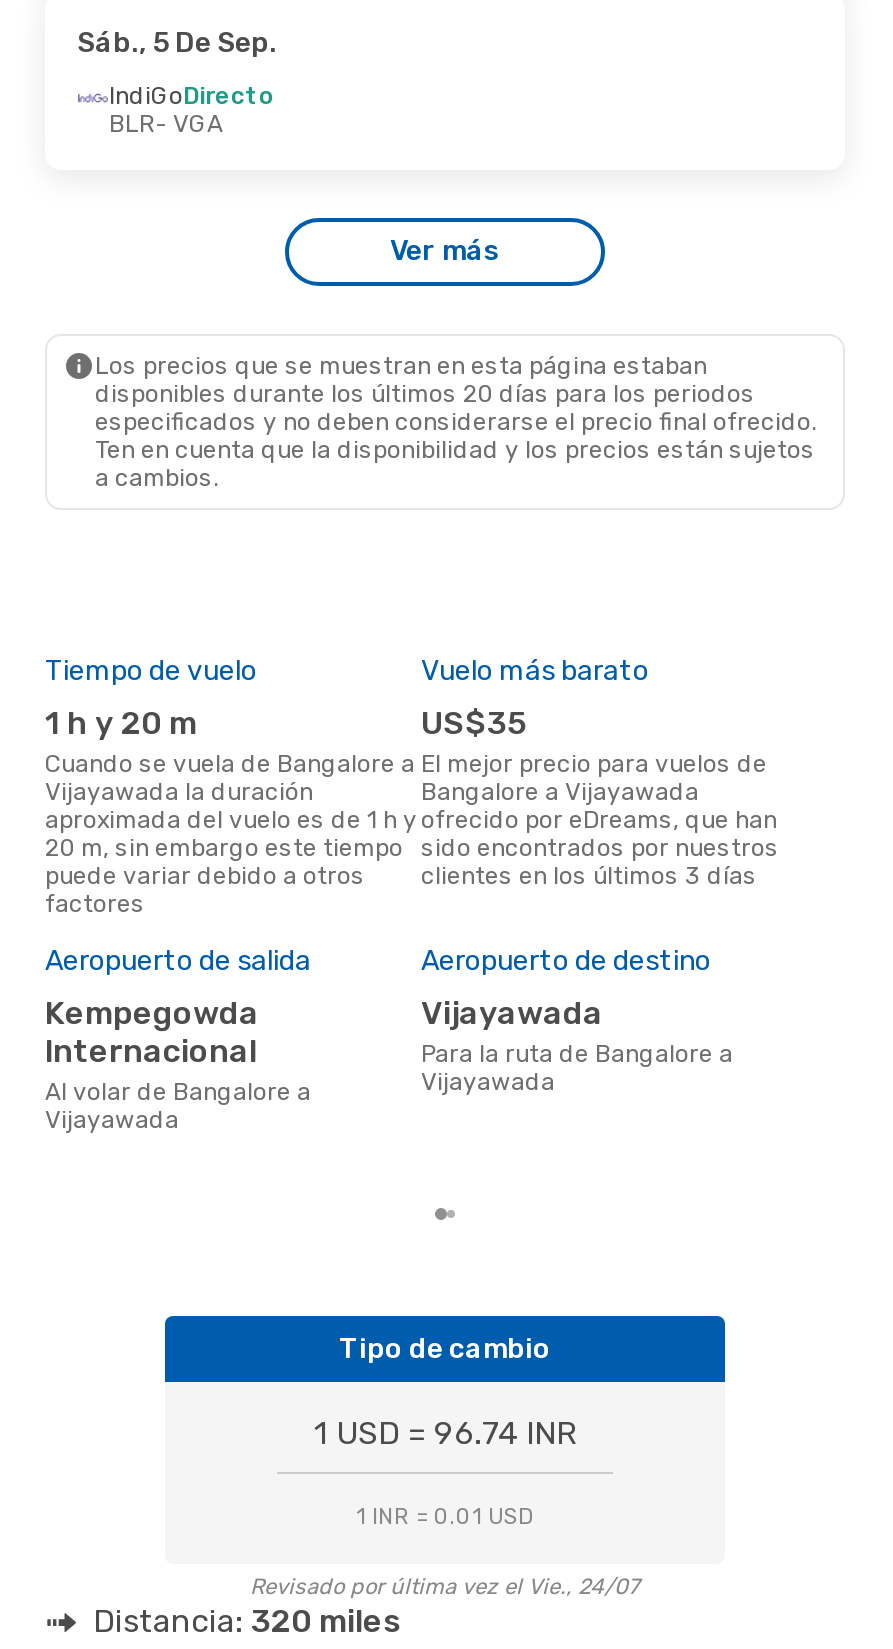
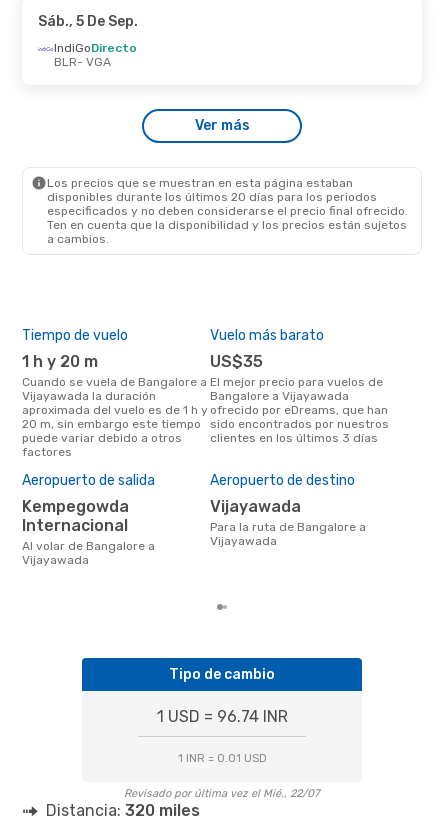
- Revisado por última vez el Vie., 24/07
+ Revisado por última vez el Mié., 22/07
